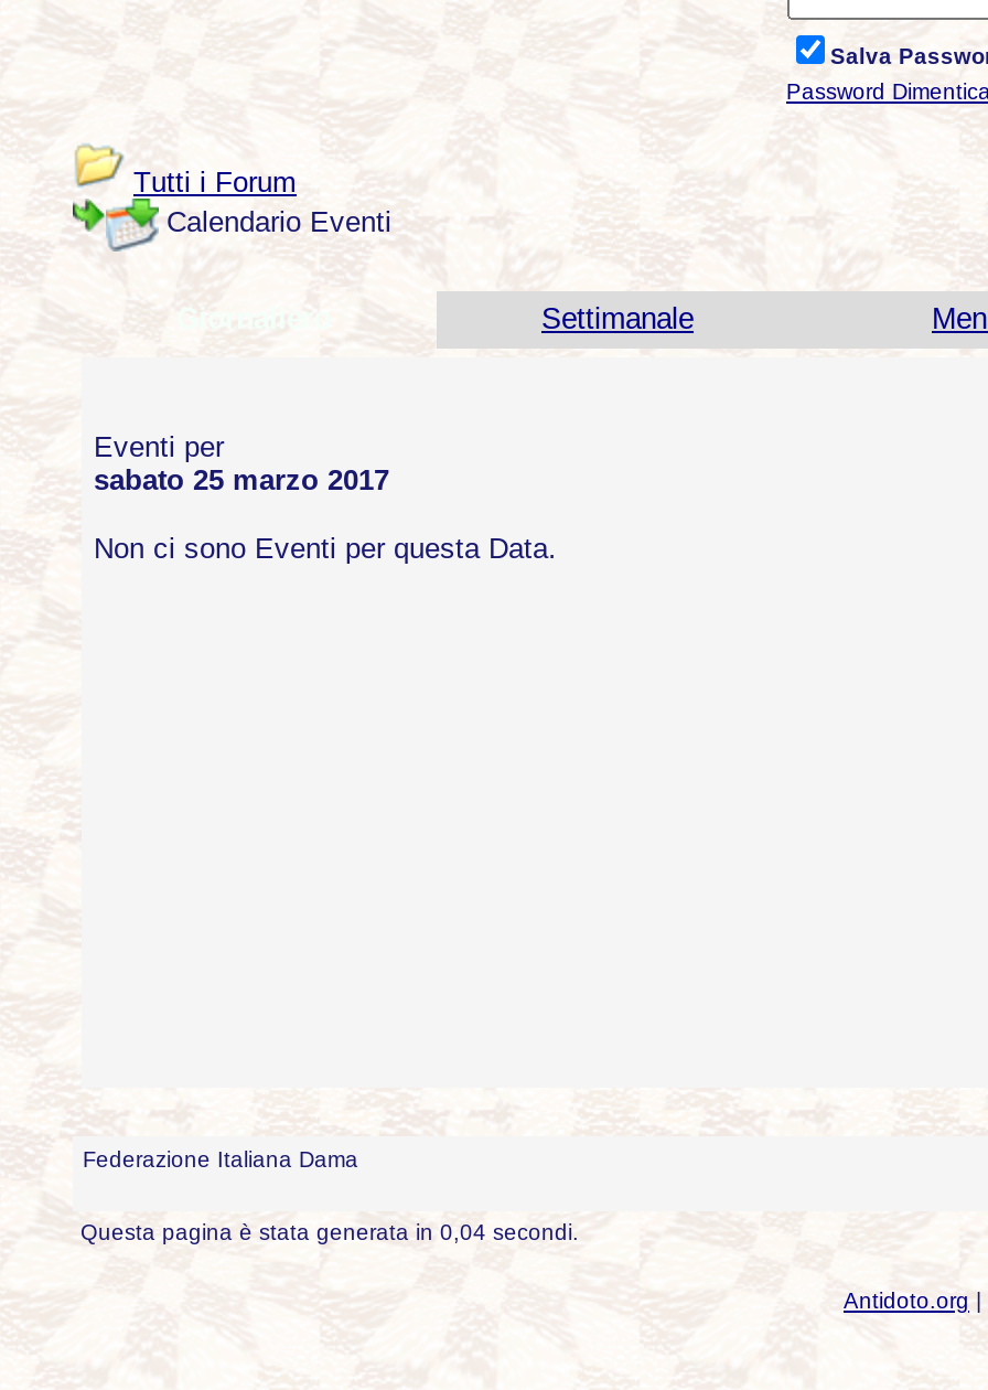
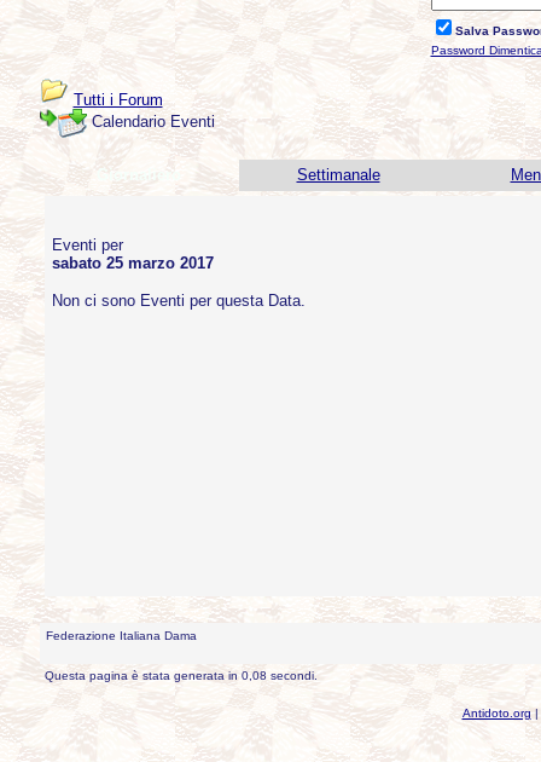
- Questa pagina è stata generata in 0,04 secondi.
+ Questa pagina è stata generata in 0,08 secondi.
